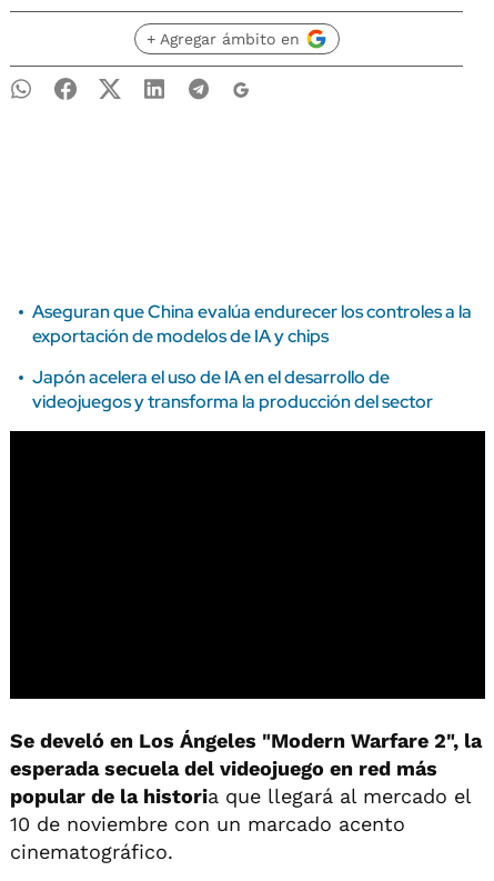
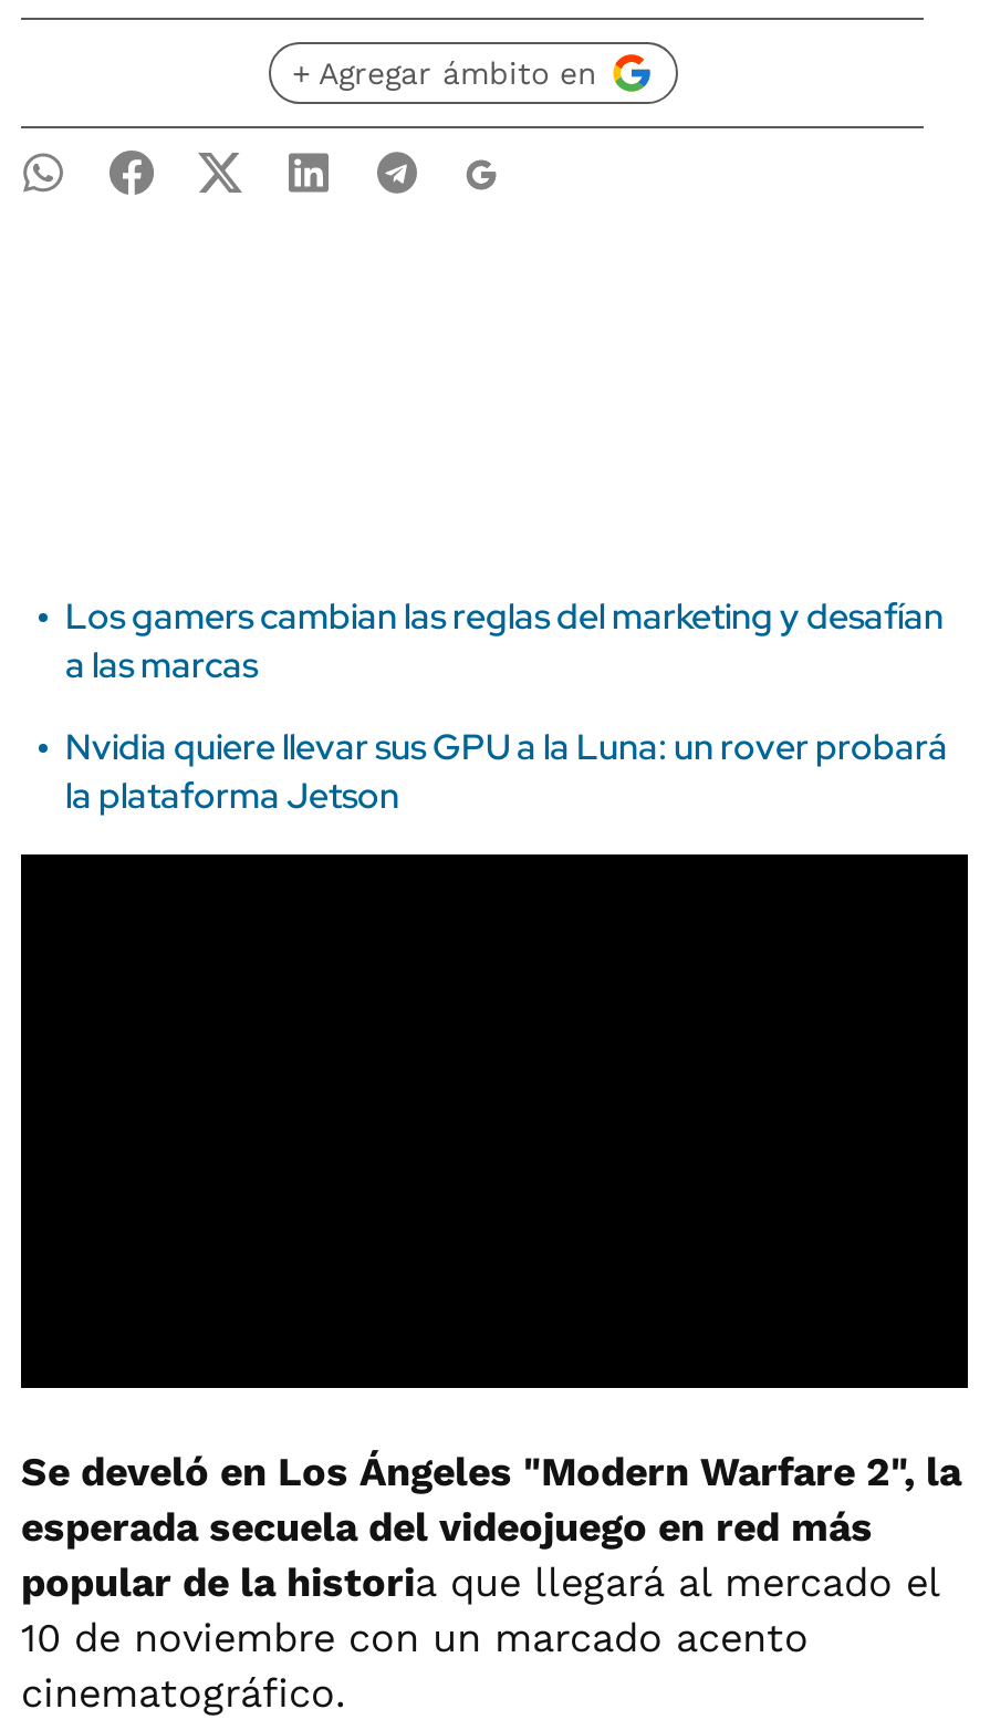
- Aseguran que China evalúa endurecer los controles a la
- exportación de modelos de IA y chips
+ Los gamers cambian las reglas del marketing y desafían
+ a las marcas

- Japón acelera el uso de IA en el desarrollo de
- videojuegos y transforma la producción del sector
+ Nvidia quiere llevar sus GPU a la Luna: un rover probará
+ la plataforma Jetson
